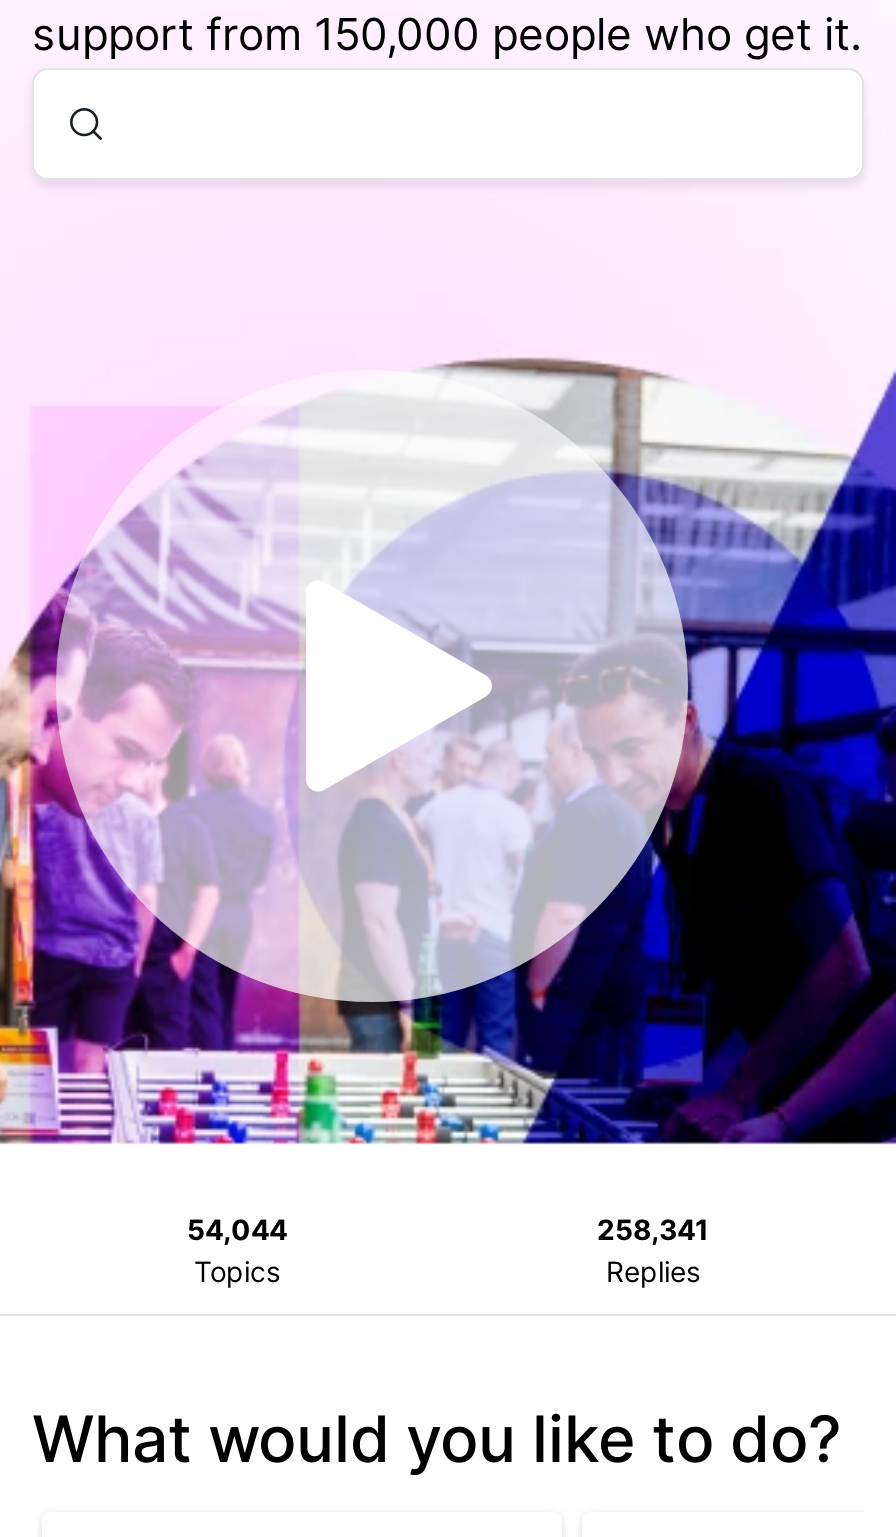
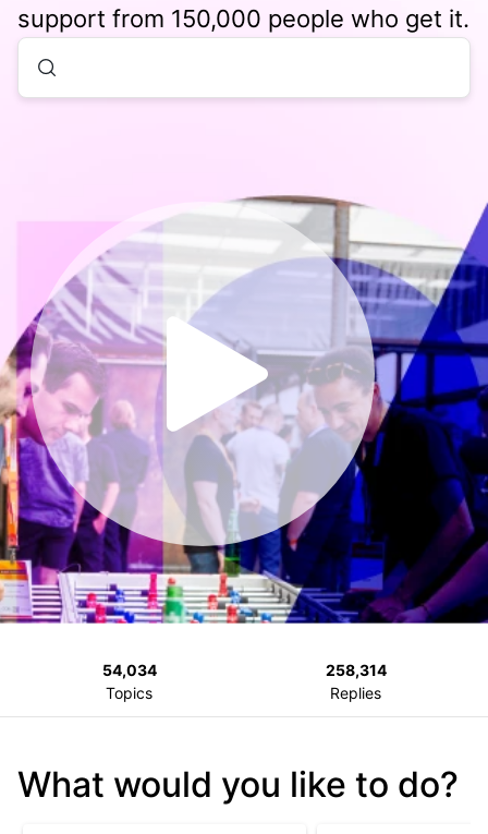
- 54,044
+ 54,034

- 258,341
+ 258,314
